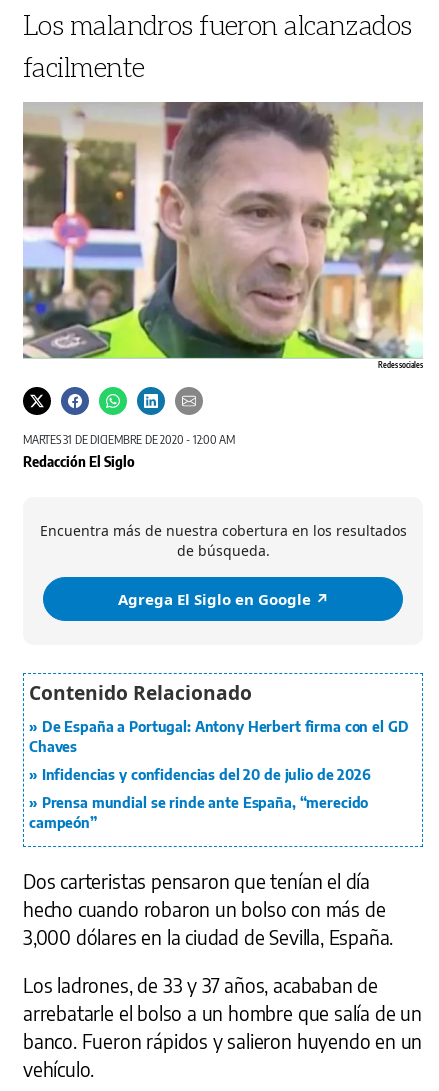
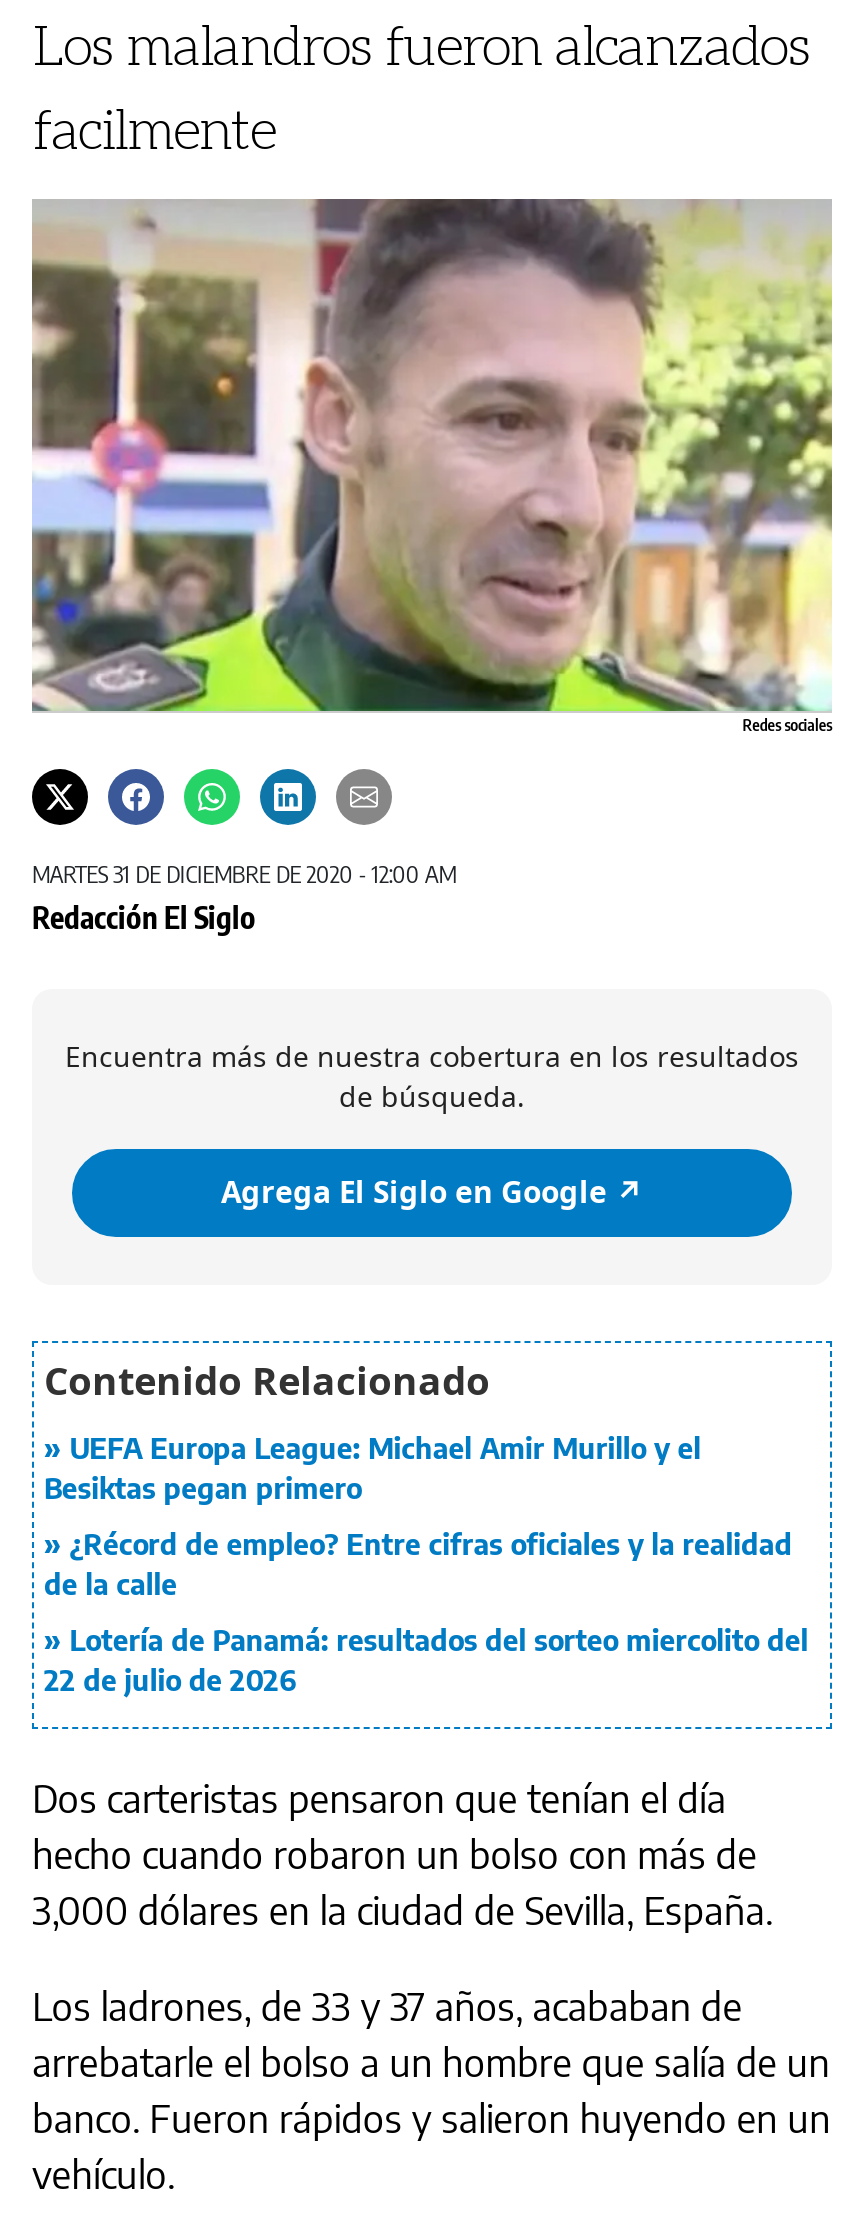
- De España a Portugal: Antony Herbert firma con el GD
- Chaves
+ UEFA Europa League: Michael Amir Murillo y el
+ Besiktas pegan primero

- Infidencias y confidencias del 20 de julio de 2026
+ ¿Récord de empleo? Entre cifras oficiales y la realidad
+ de la calle

- Prensa mundial se rinde ante España, “merecido
- campeón”
+ Lotería de Panamá: resultados del sorteo miercolito del
+ 22 de julio de 2026
